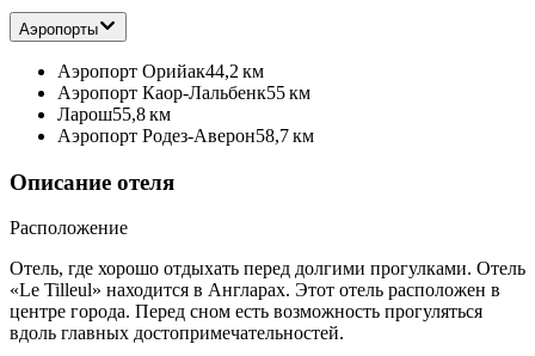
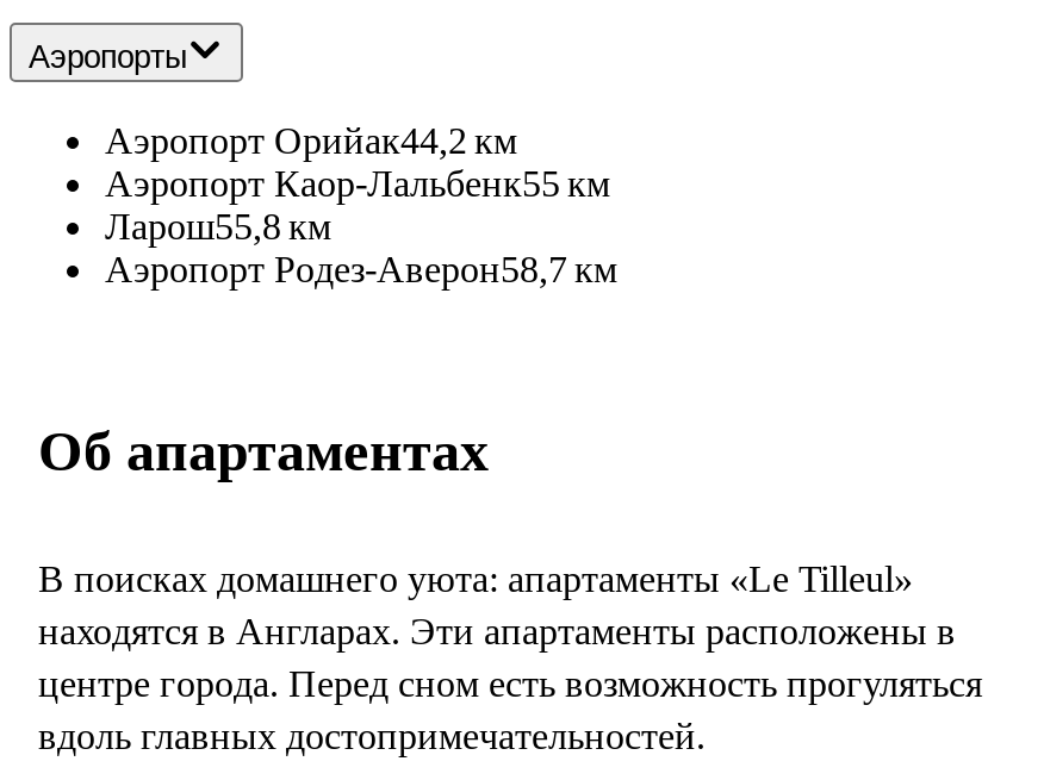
- Описание отеля
- Расположение
- Отель, где хорошо отдыхать перед долгими прогулками. Отель
- «Le Tilleul» находится в Англарах. Этот отель расположен в
+ Об апартаментах
+ В поисках домашнего уюта: апартаменты «Le Tilleul»
+ находятся в Англарах. Эти апартаменты расположены в
